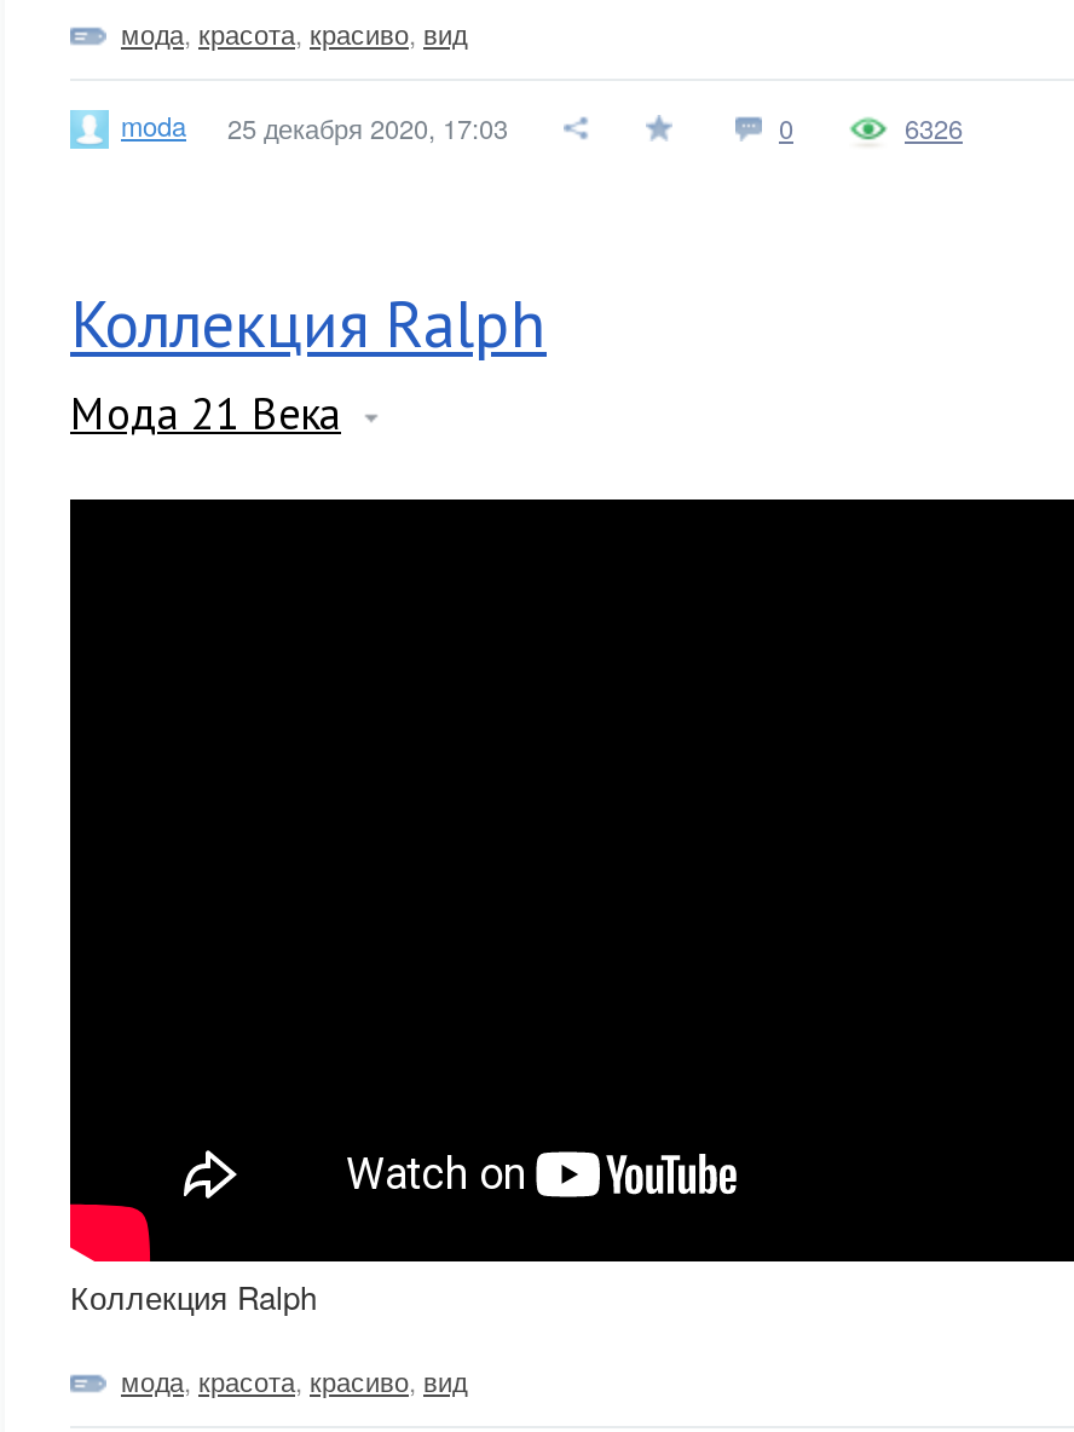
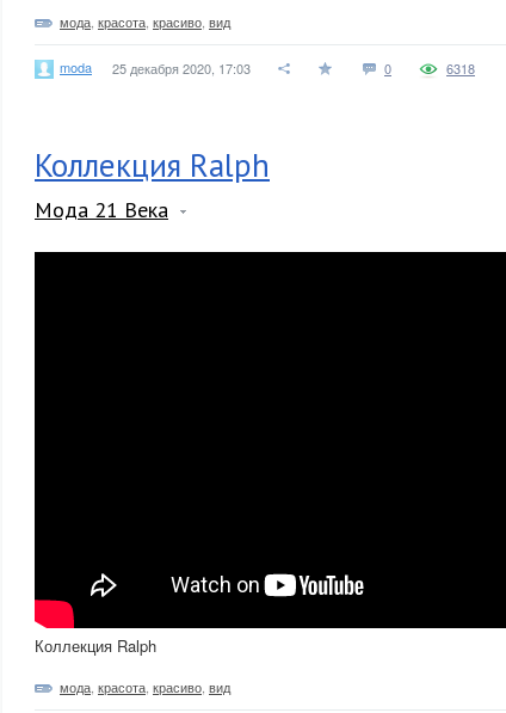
- 6326
+ 6318
